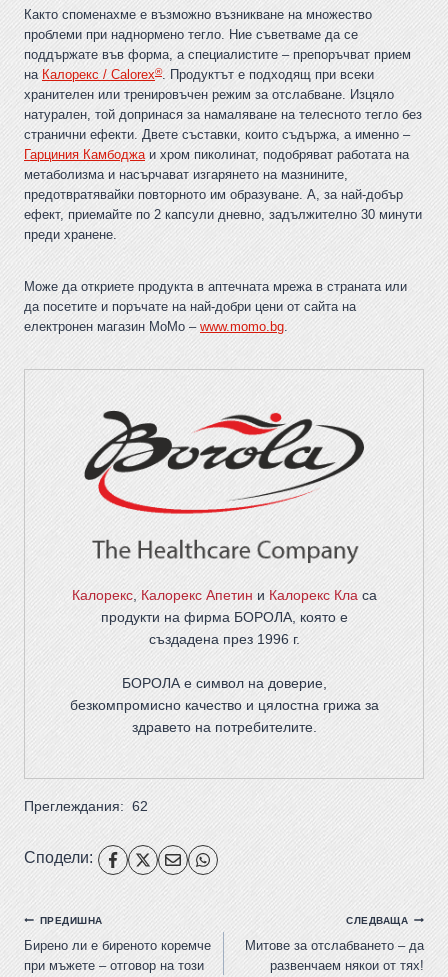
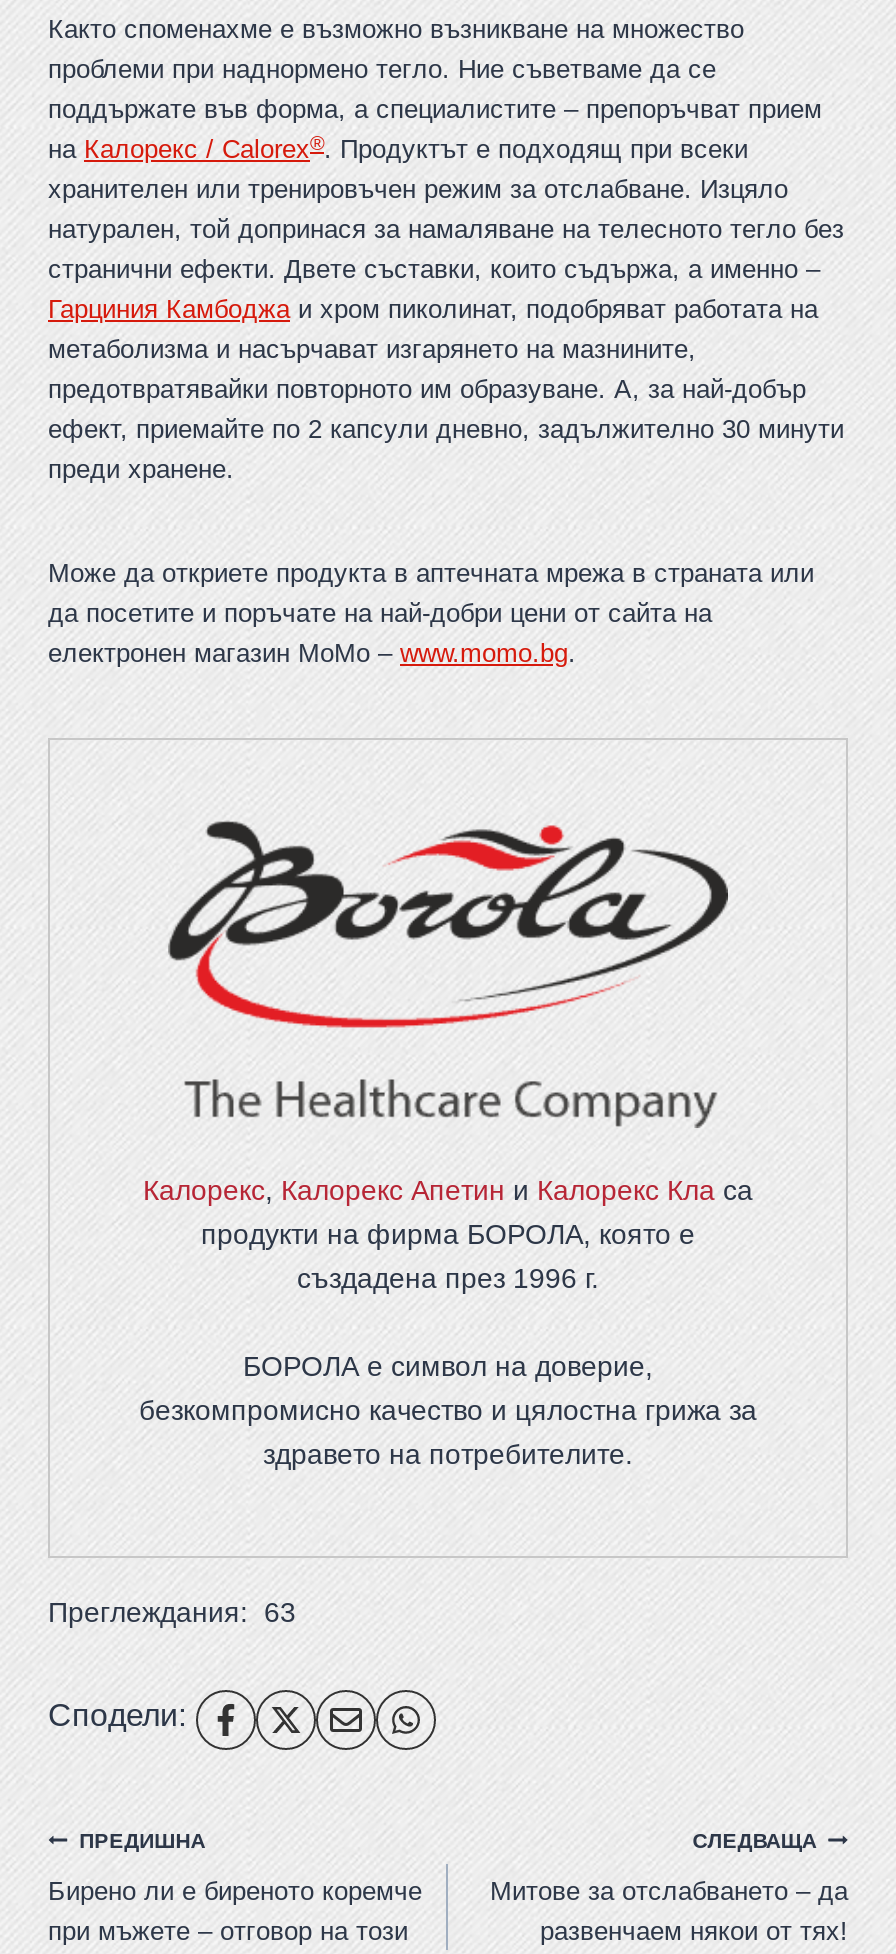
- Преглеждания: 62
+ Преглеждания: 63
